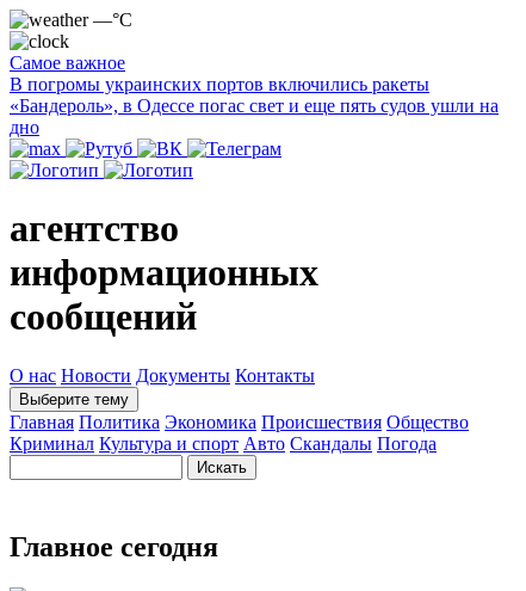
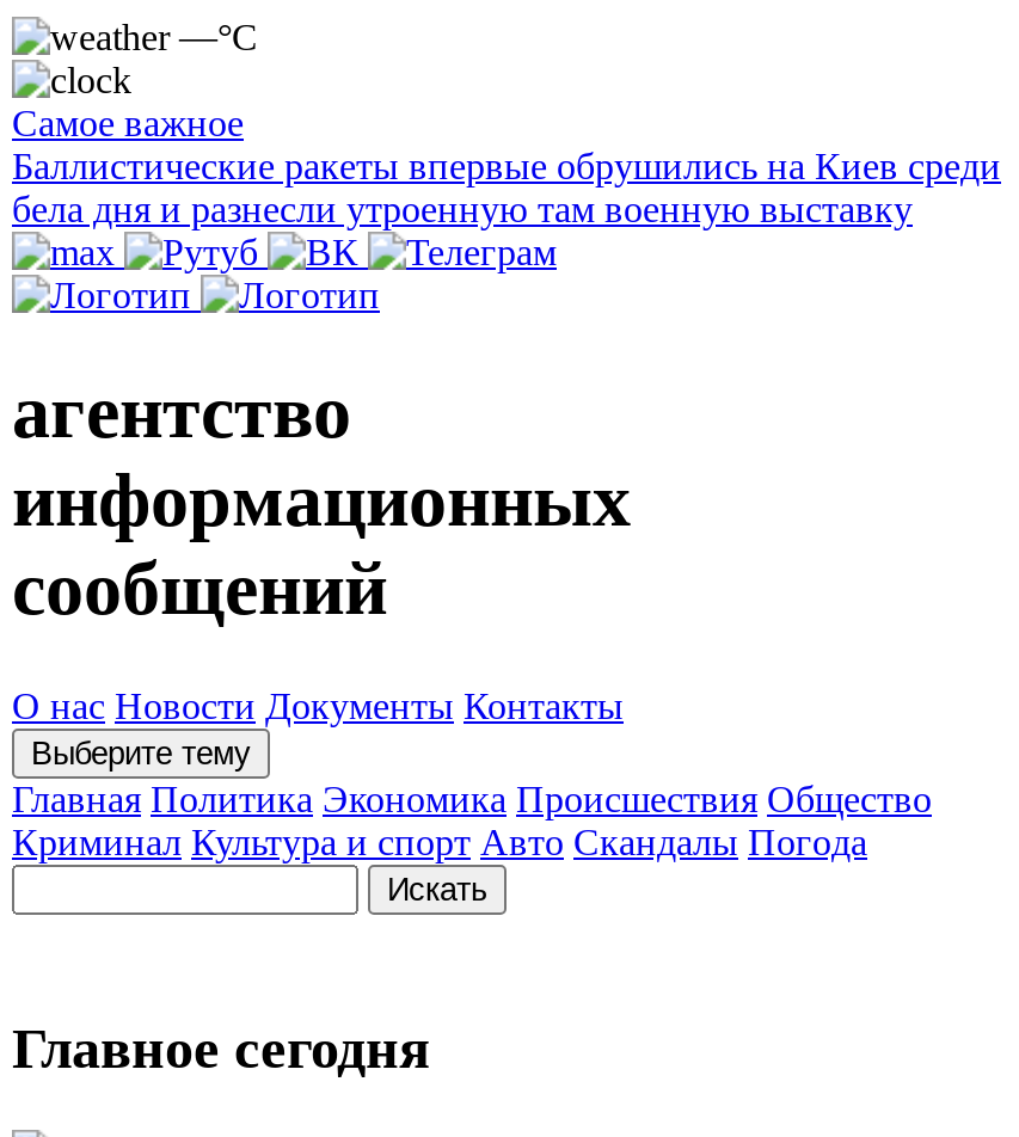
- В погромы украинских портов включились ракеты
- «Бандероль», в Одессе погас свет и еще пять судов ушли на
- дно
+ Баллистические ракеты впервые обрушились на Киев среди
+ бела дня и разнесли утроенную там военную выставку
